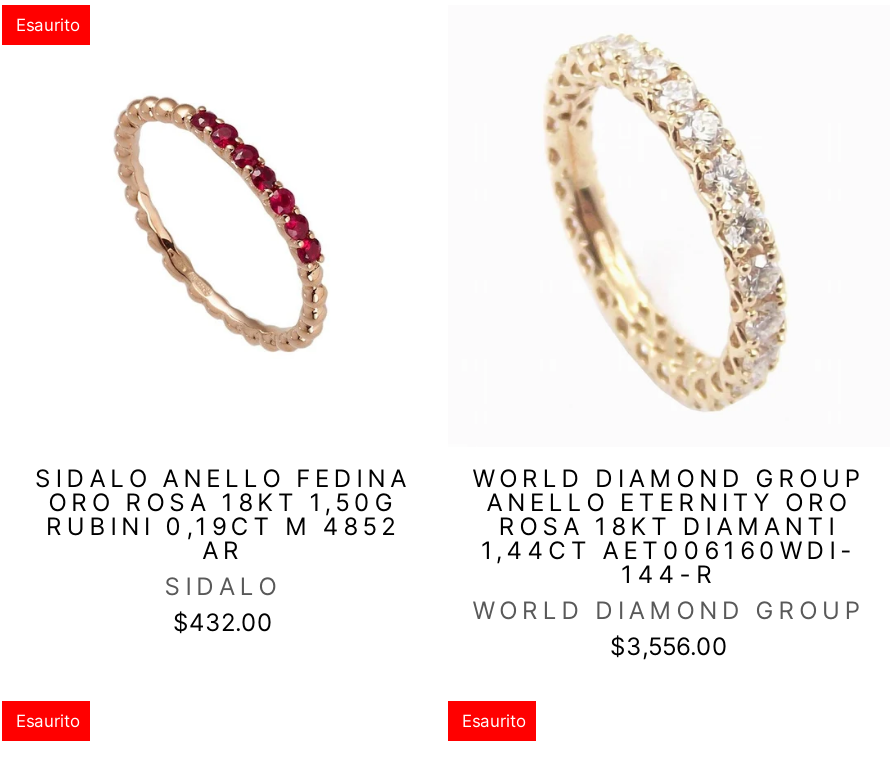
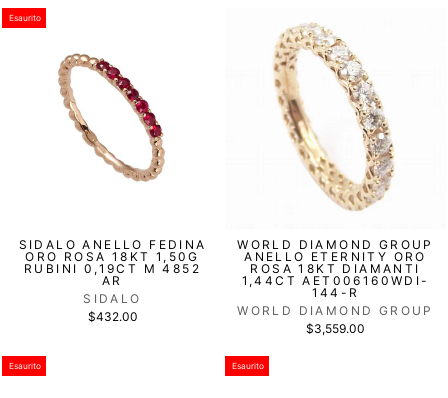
- $3,556.00
+ $3,559.00
